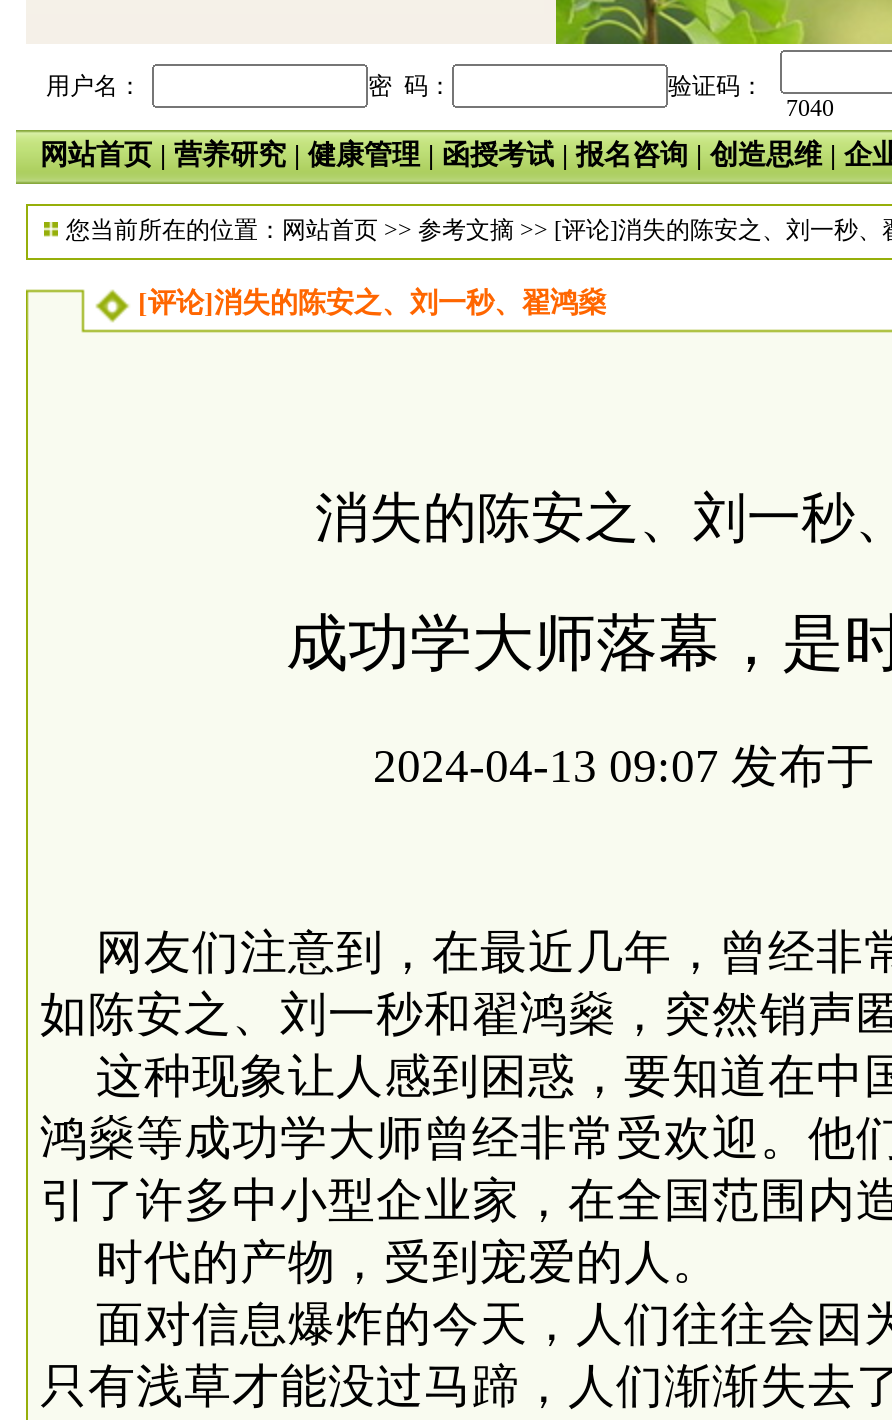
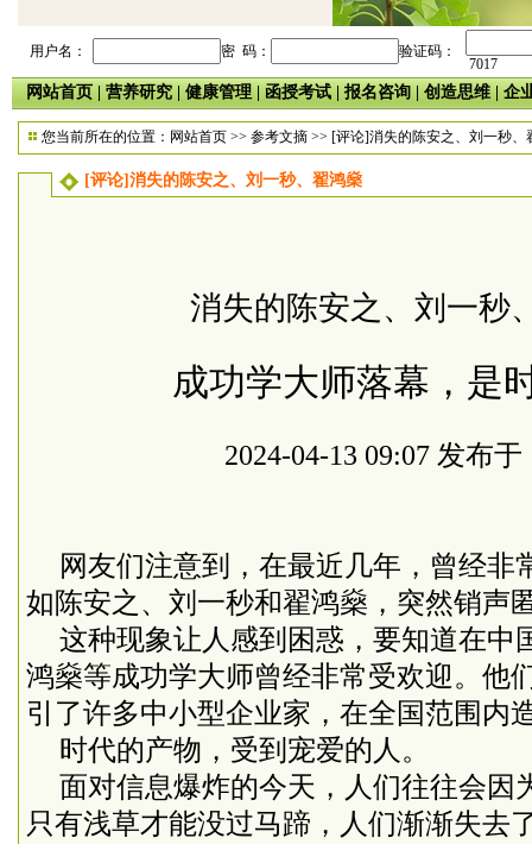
- 7040
+ 7017
